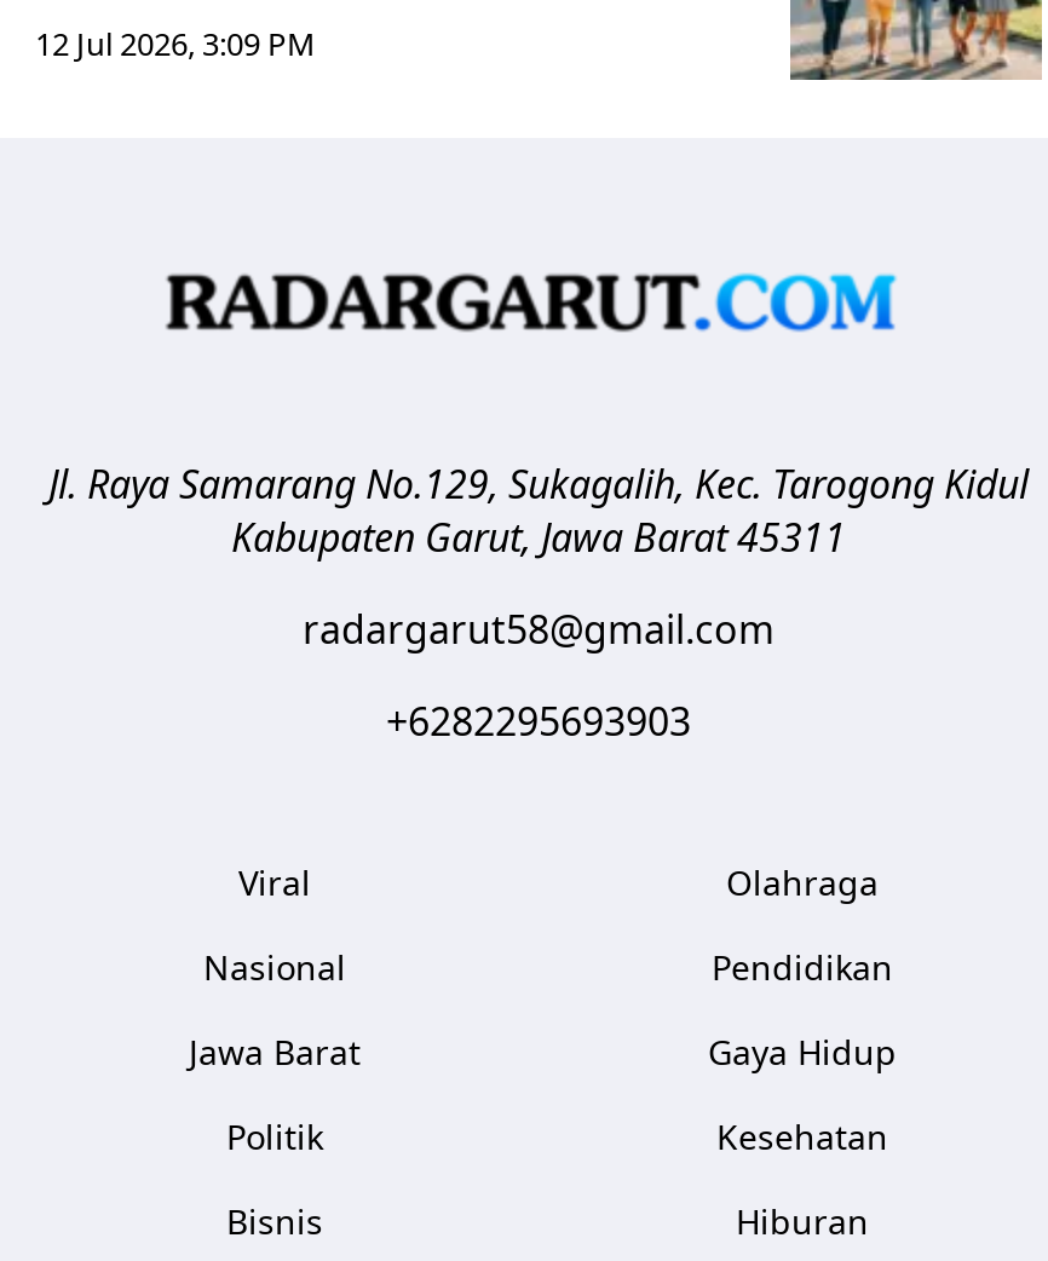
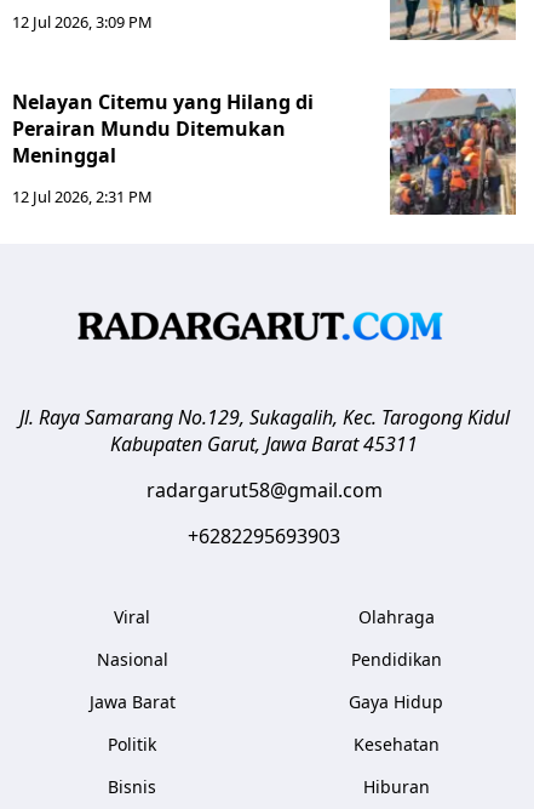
+ Nelayan Citemu yang Hilang di
+ Perairan Mundu Ditemukan
+ Meninggal
+ 12 Jul 2026, 2:31 PM

+ [image]
